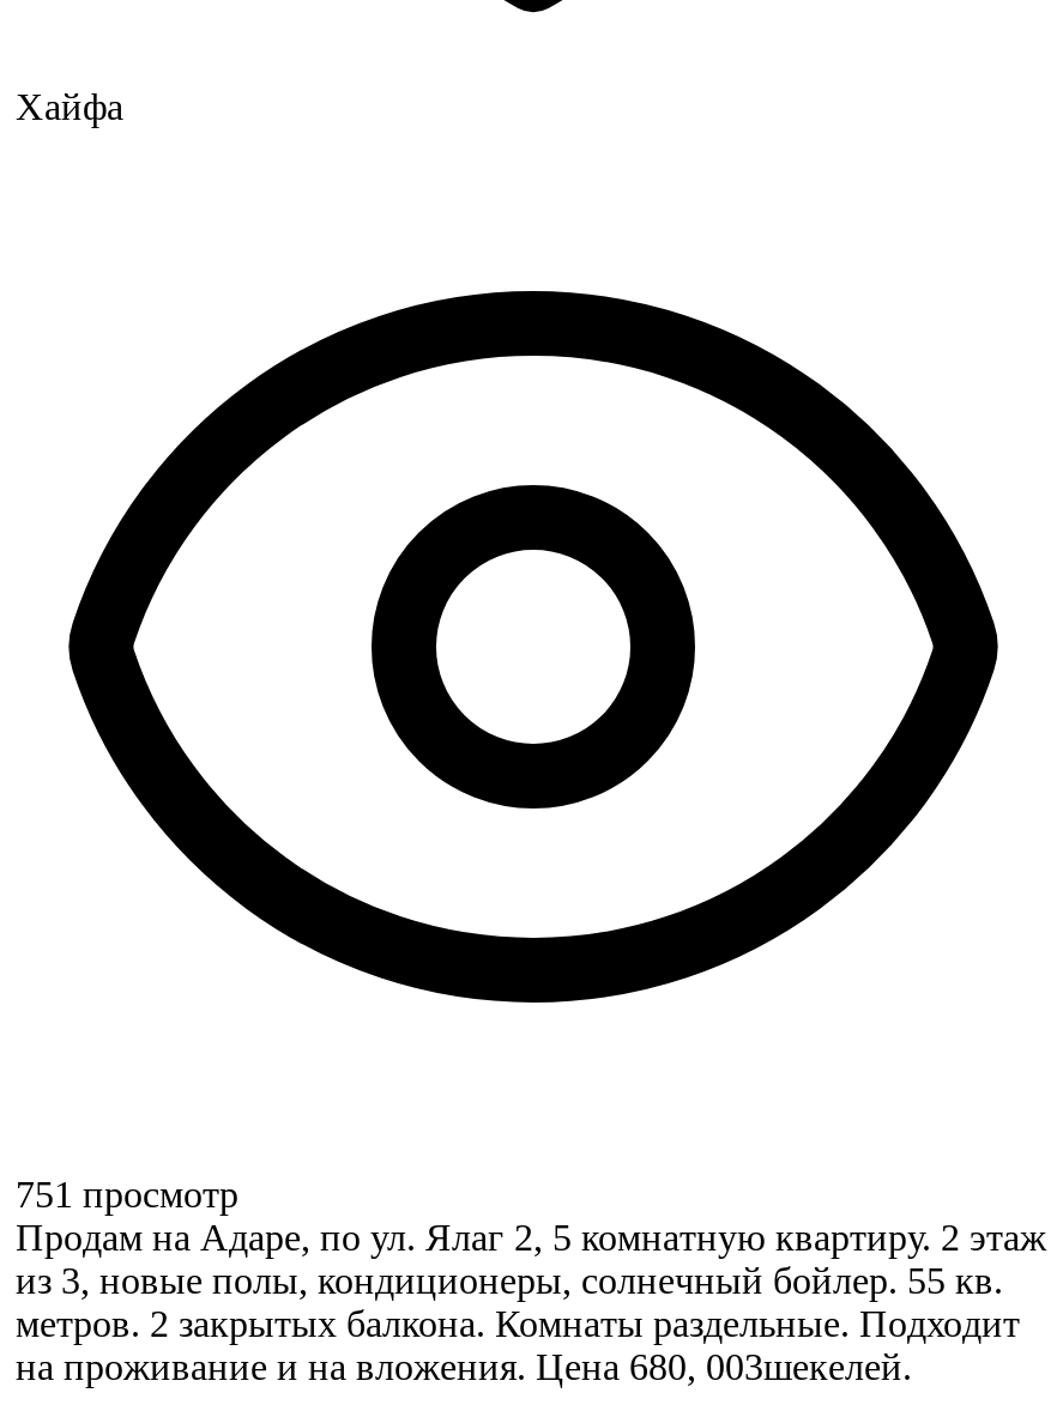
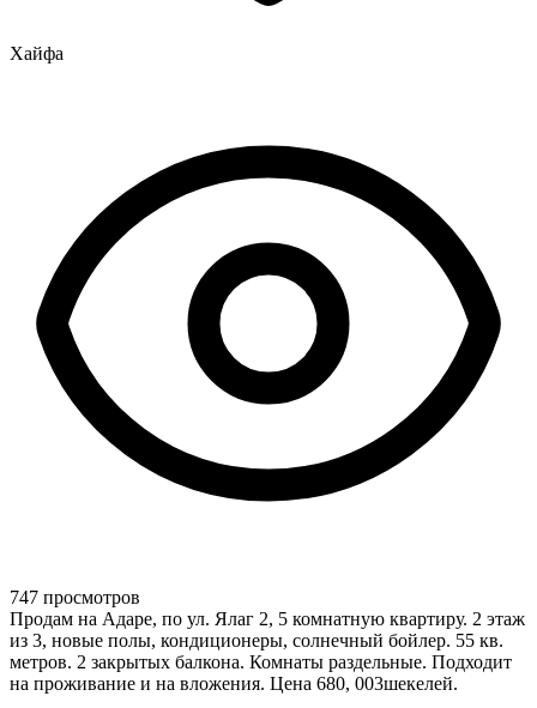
- 751 просмотр
+ 747 просмотров
